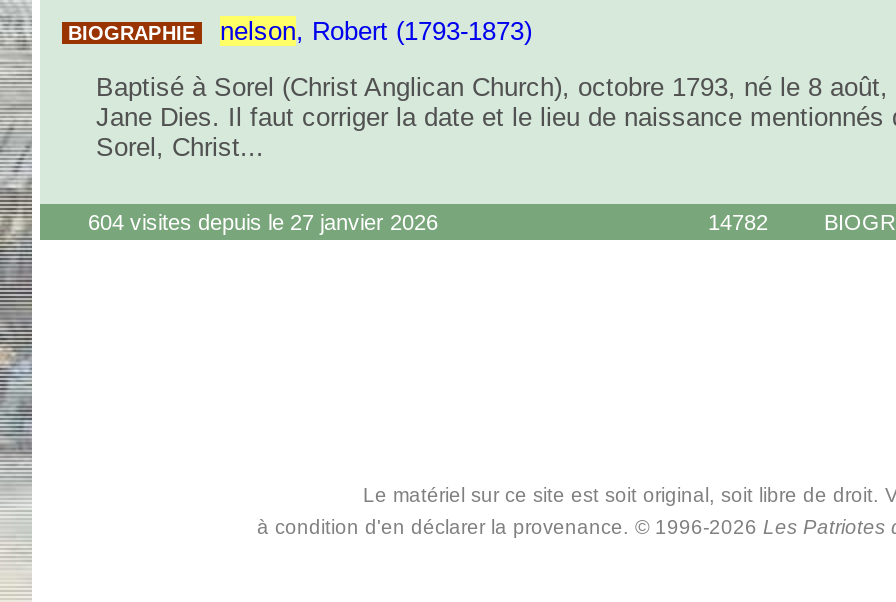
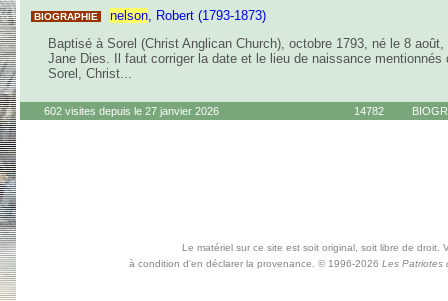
- 604 visites depuis le 27 janvier 2026
+ 602 visites depuis le 27 janvier 2026
